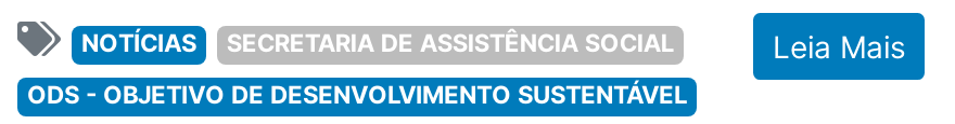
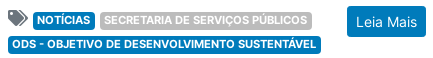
- SECRETARIA DE ASSISTÊNCIA SOCIAL
+ SECRETARIA DE SERVIÇOS PÚBLICOS
